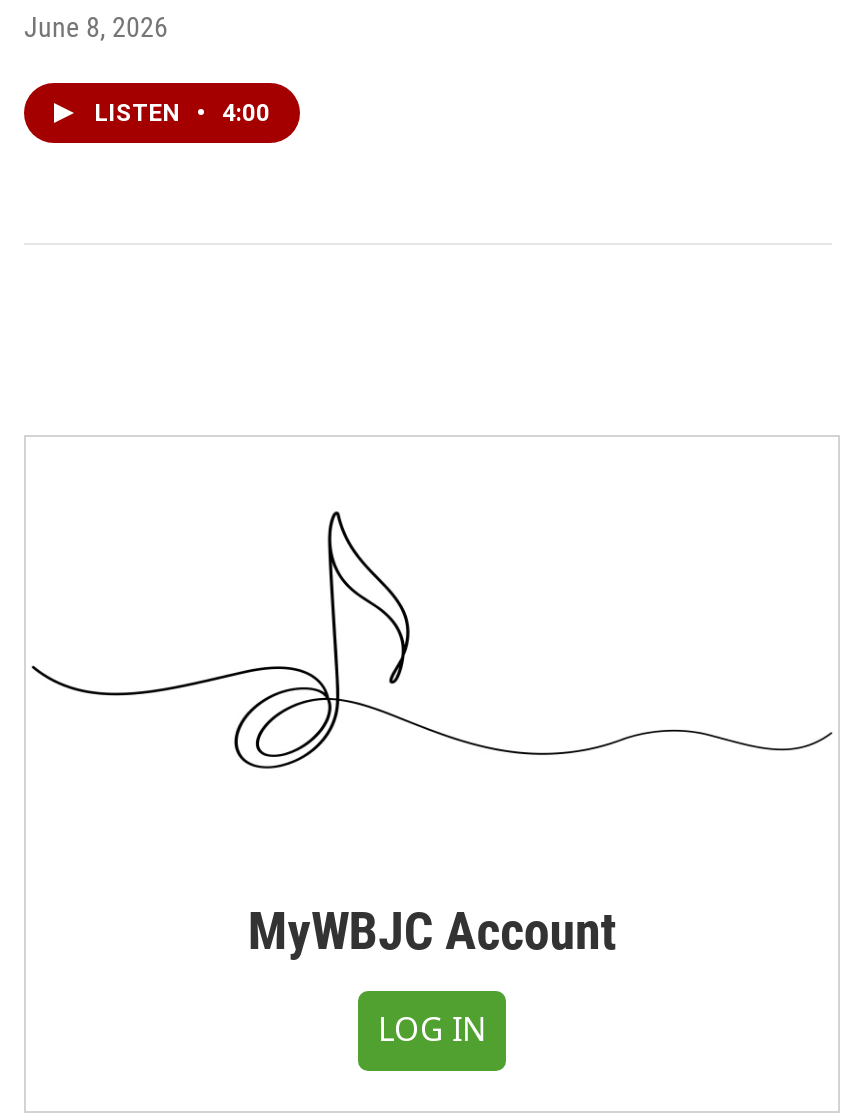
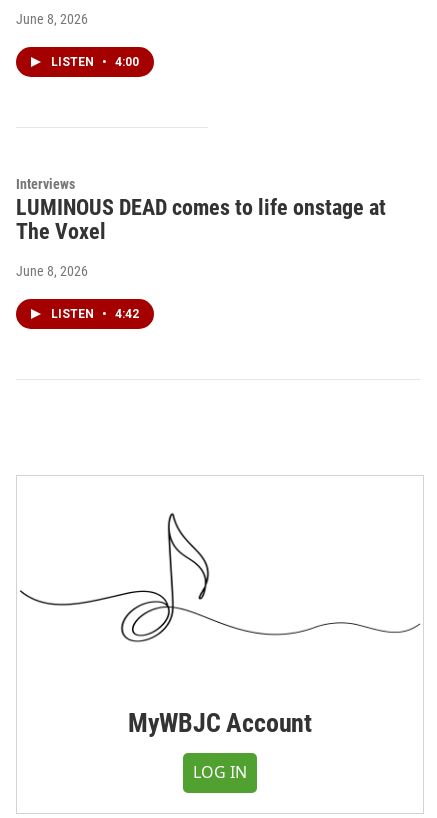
+ Interviews
+ LUMINOUS DEAD comes to life onstage at
+ The Voxel
+ June 8, 2026
+ LISTEN • 4:42
